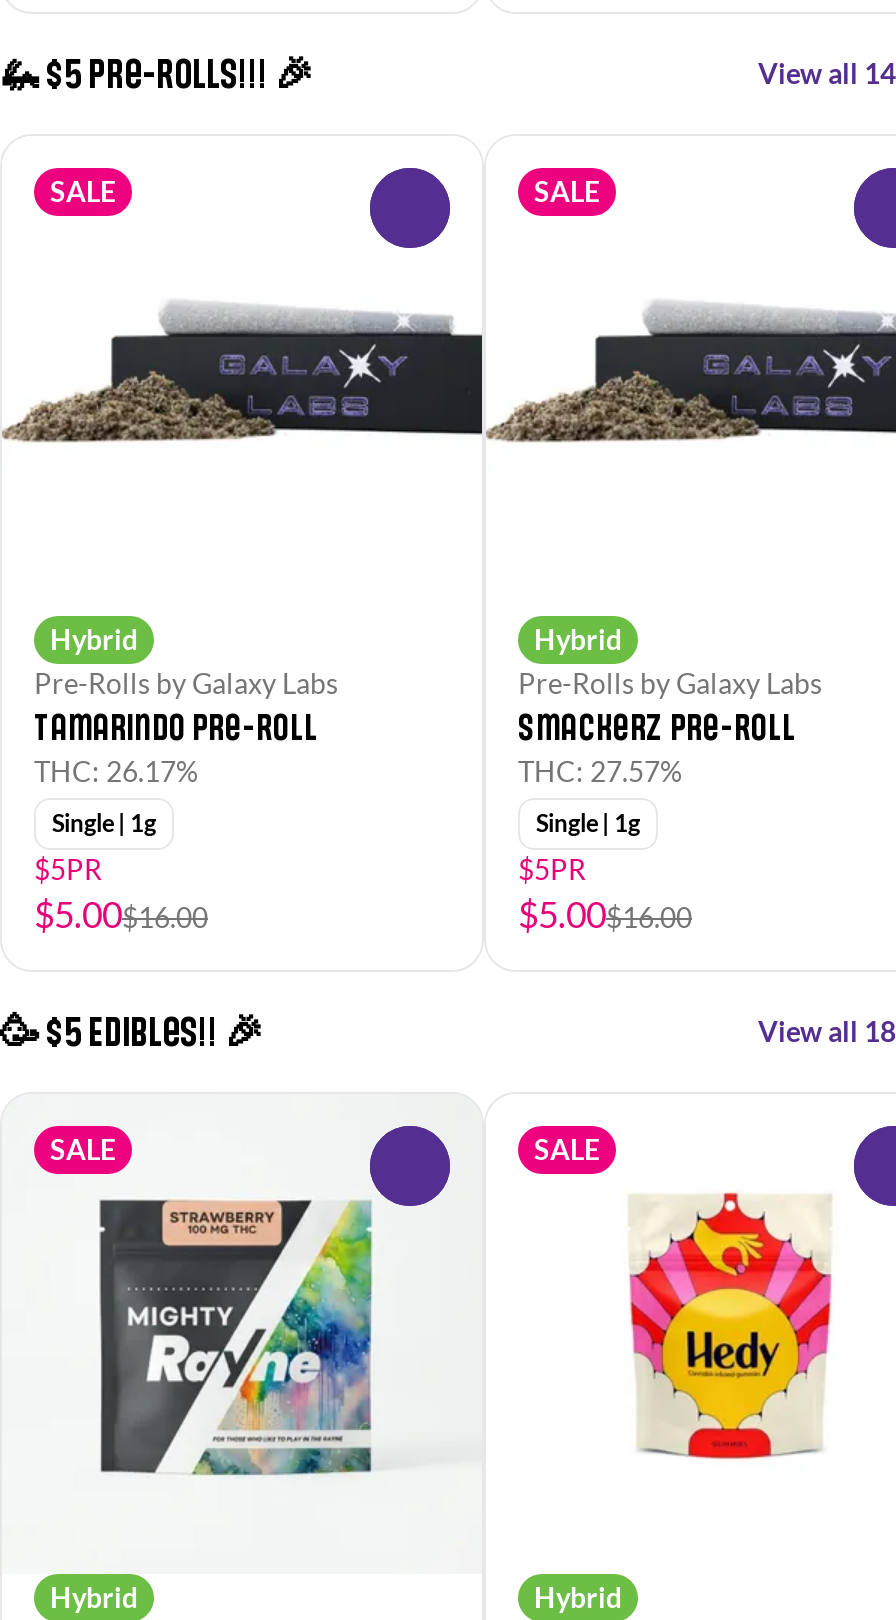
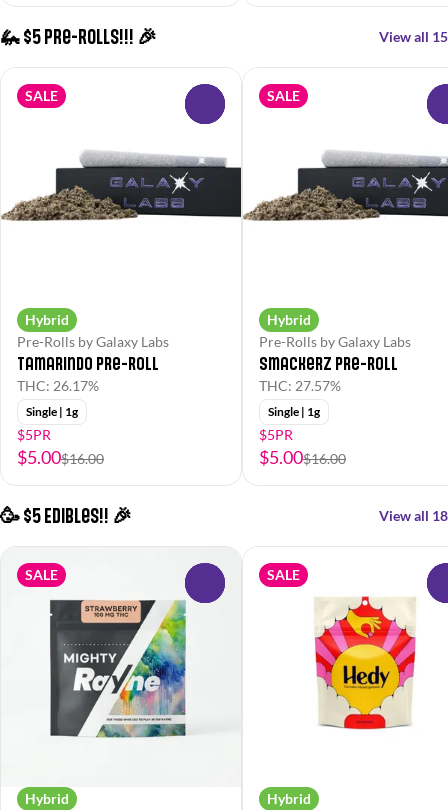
- View all 14
+ View all 15
